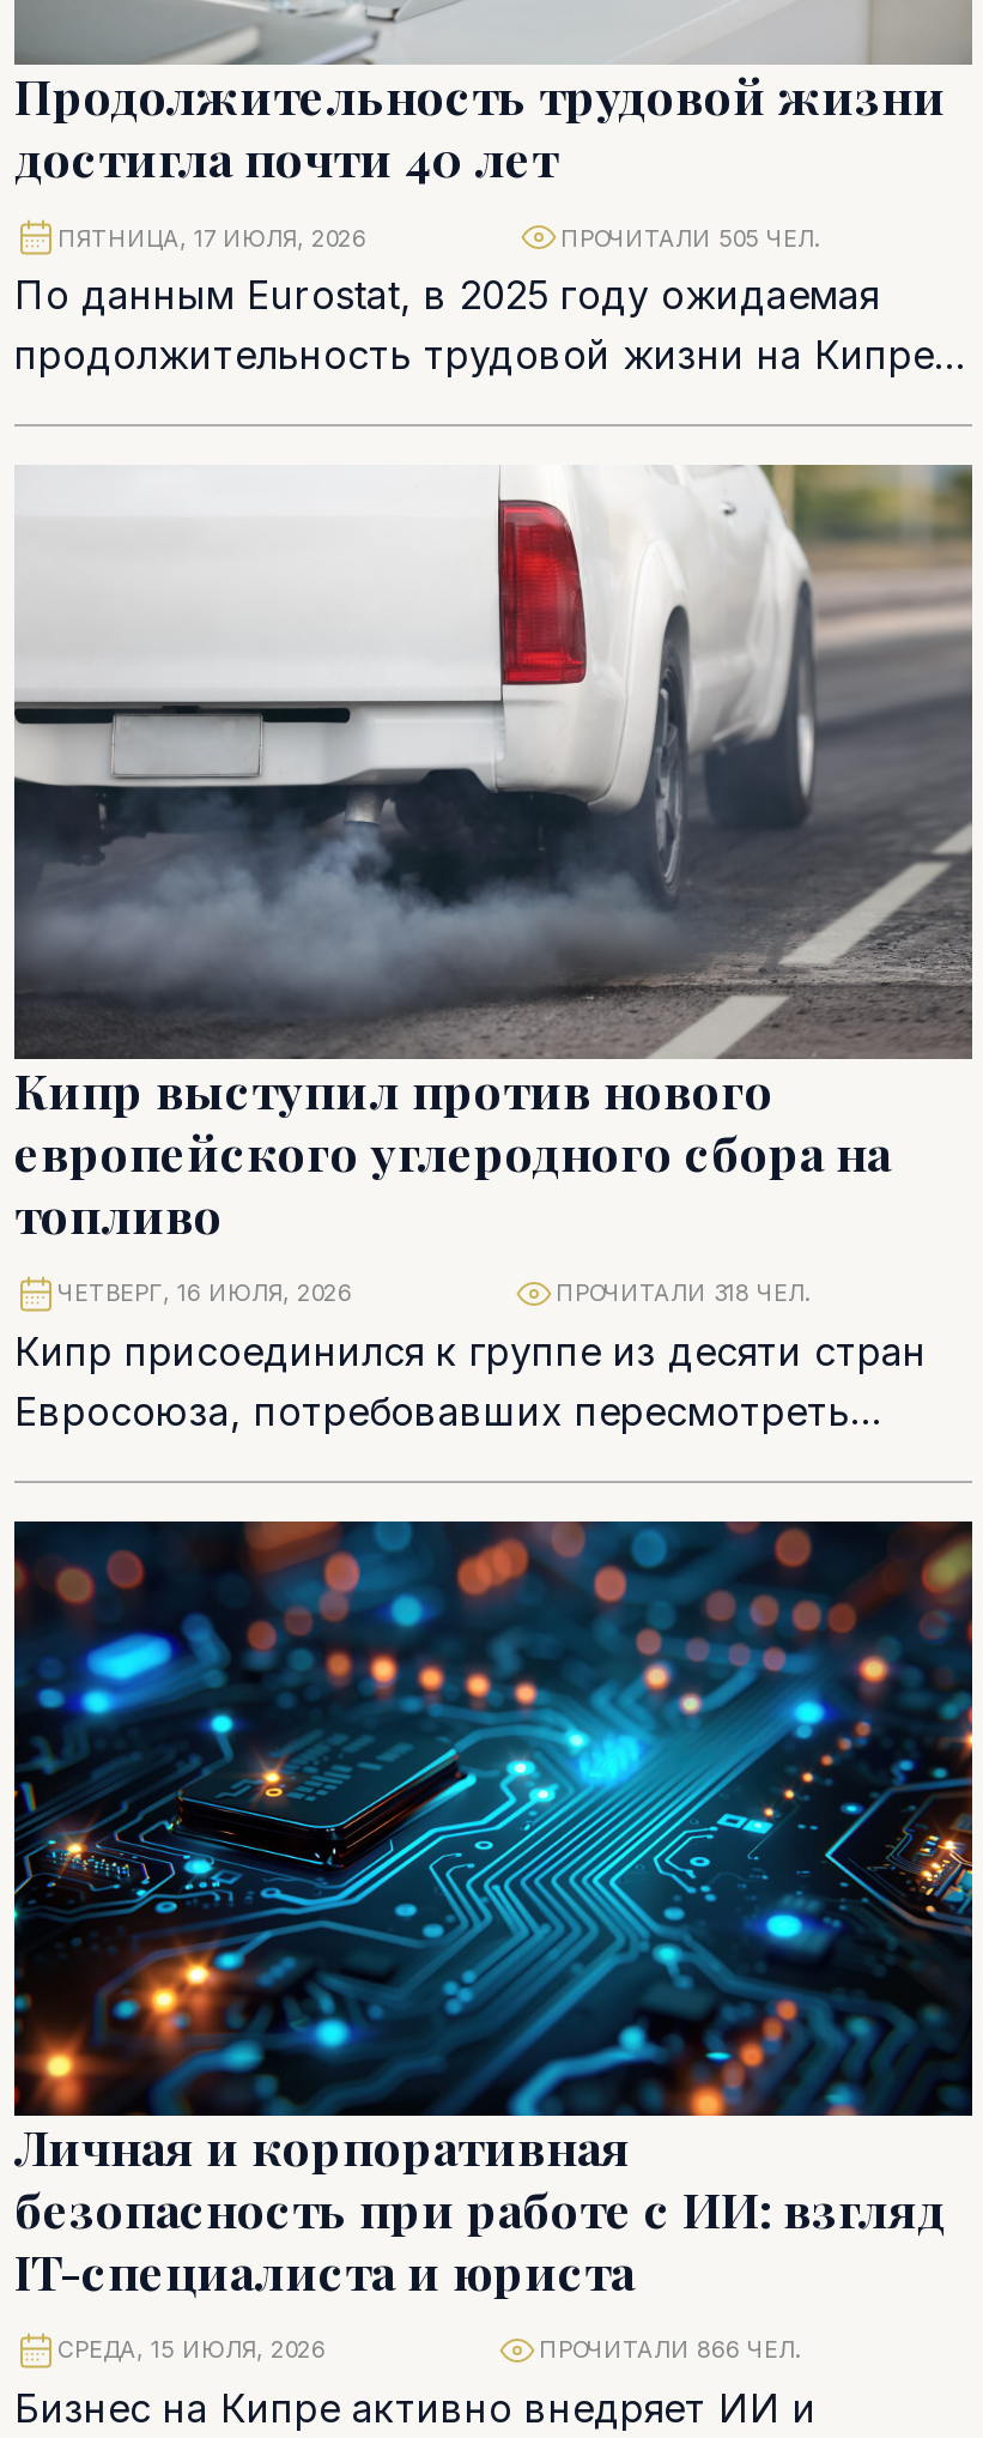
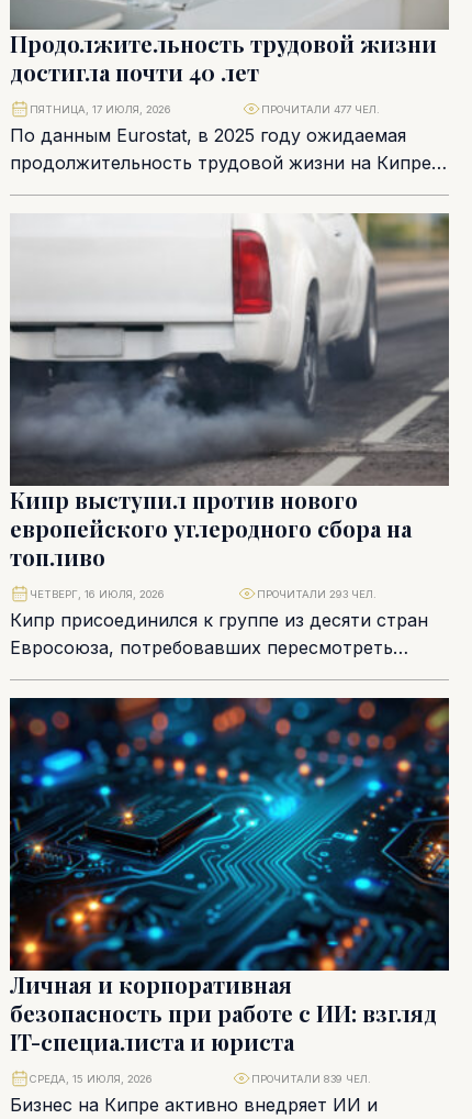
- ПРОЧИТАЛИ 505 ЧЕЛ.
+ ПРОЧИТАЛИ 477 ЧЕЛ.

- ПРОЧИТАЛИ 318 ЧЕЛ.
+ ПРОЧИТАЛИ 293 ЧЕЛ.

- ПРОЧИТАЛИ 866 ЧЕЛ.
+ ПРОЧИТАЛИ 839 ЧЕЛ.
